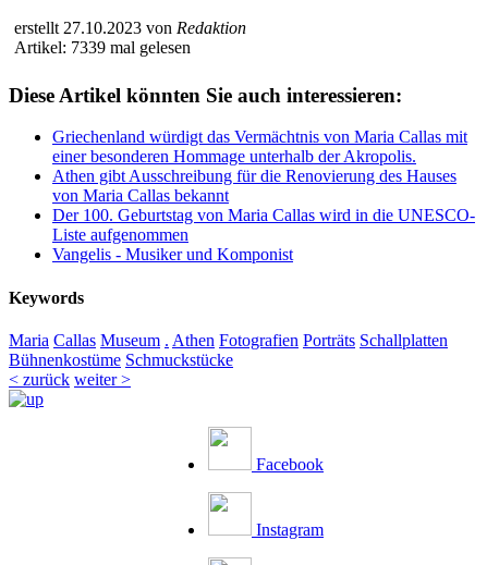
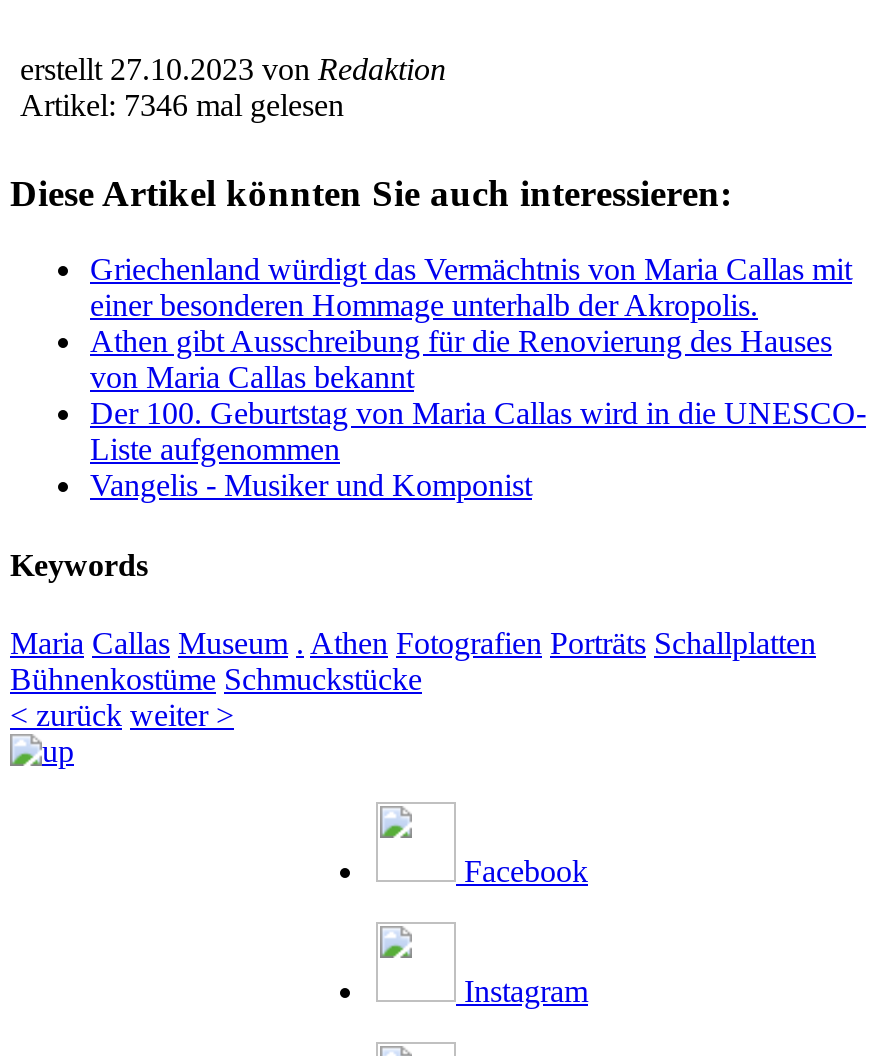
- Artikel: 7339 mal gelesen
+ Artikel: 7346 mal gelesen
